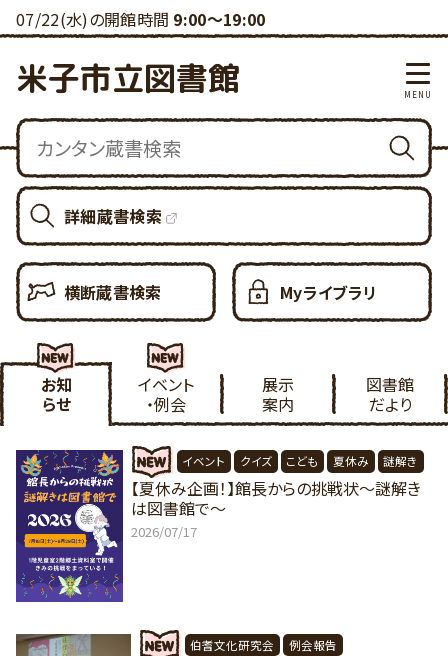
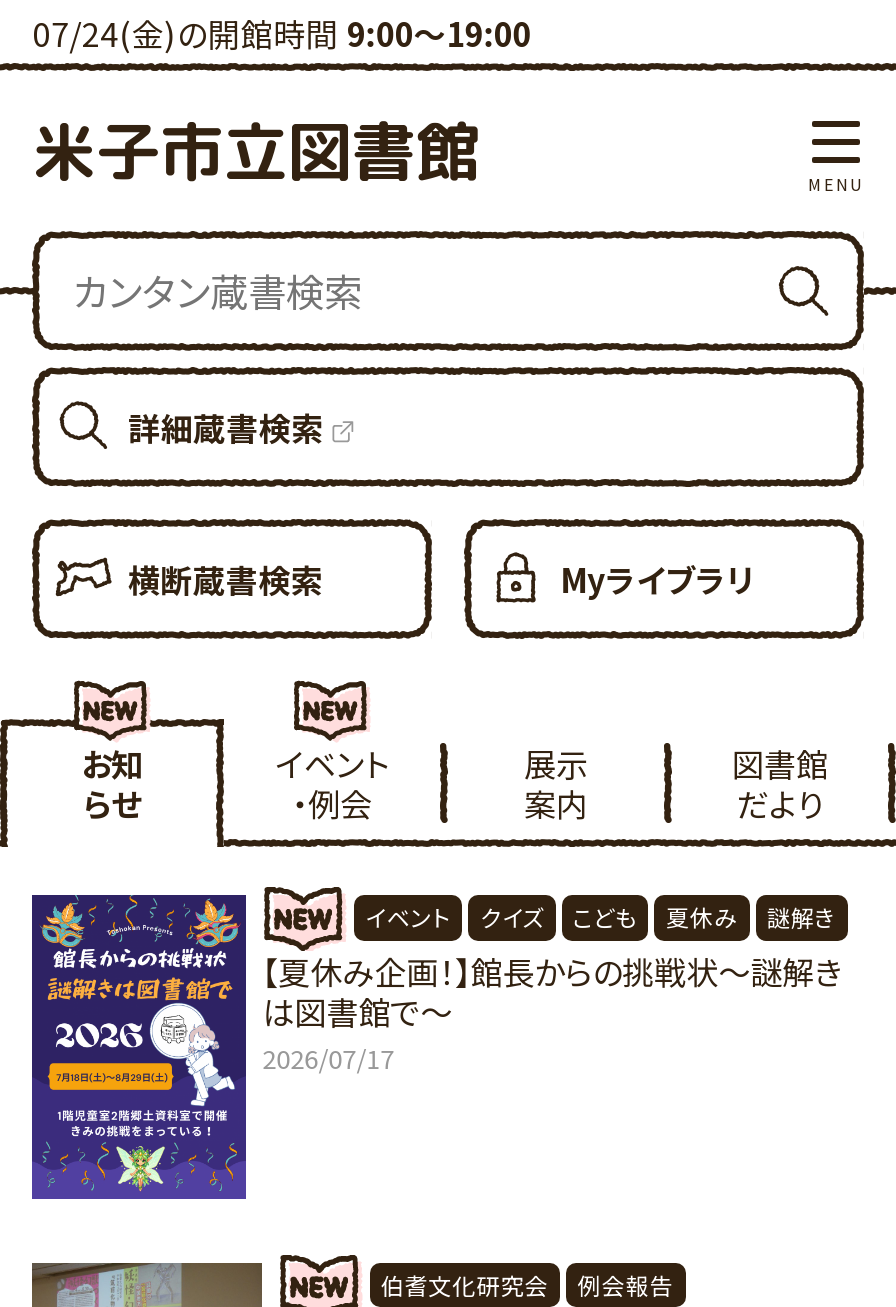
- 07/22(水)の開館時間9:00～19:00
+ 07/24(金)の開館時間9:00～19:00
